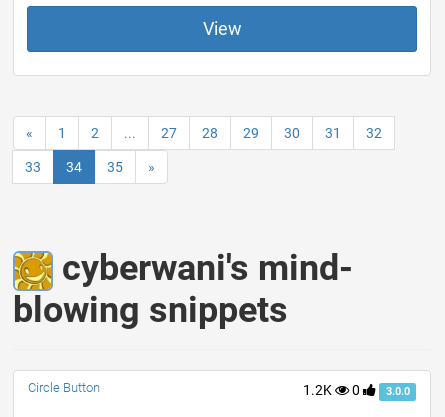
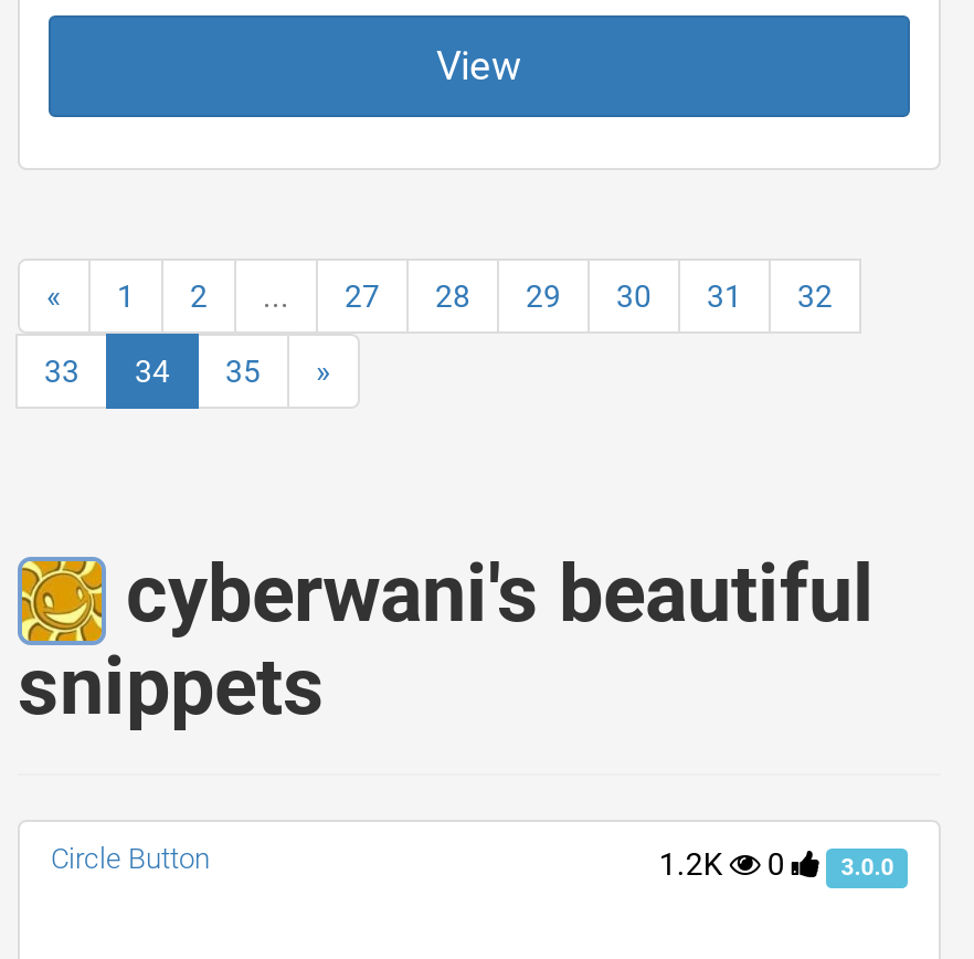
- cyberwani's mind-
- blowing snippets
+ cyberwani's beautiful
+ snippets
